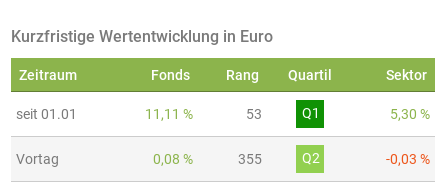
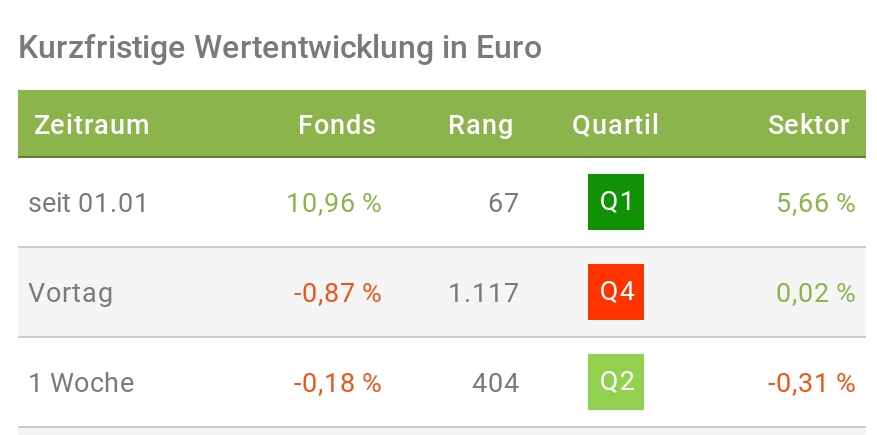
- 11,11 %
+ 10,96 %

- 53
+ 67

- 5,30 %
+ 5,66 %

- 0,08 %
- 355
+ -0,87 %
+ 1.117
+ Q4
+ 0,02 %
+ 1 Woche
+ -0,18 %
+ 404

- -0,03 %
+ -0,31 %
